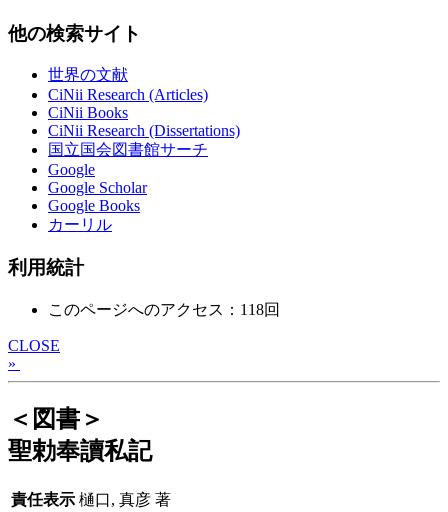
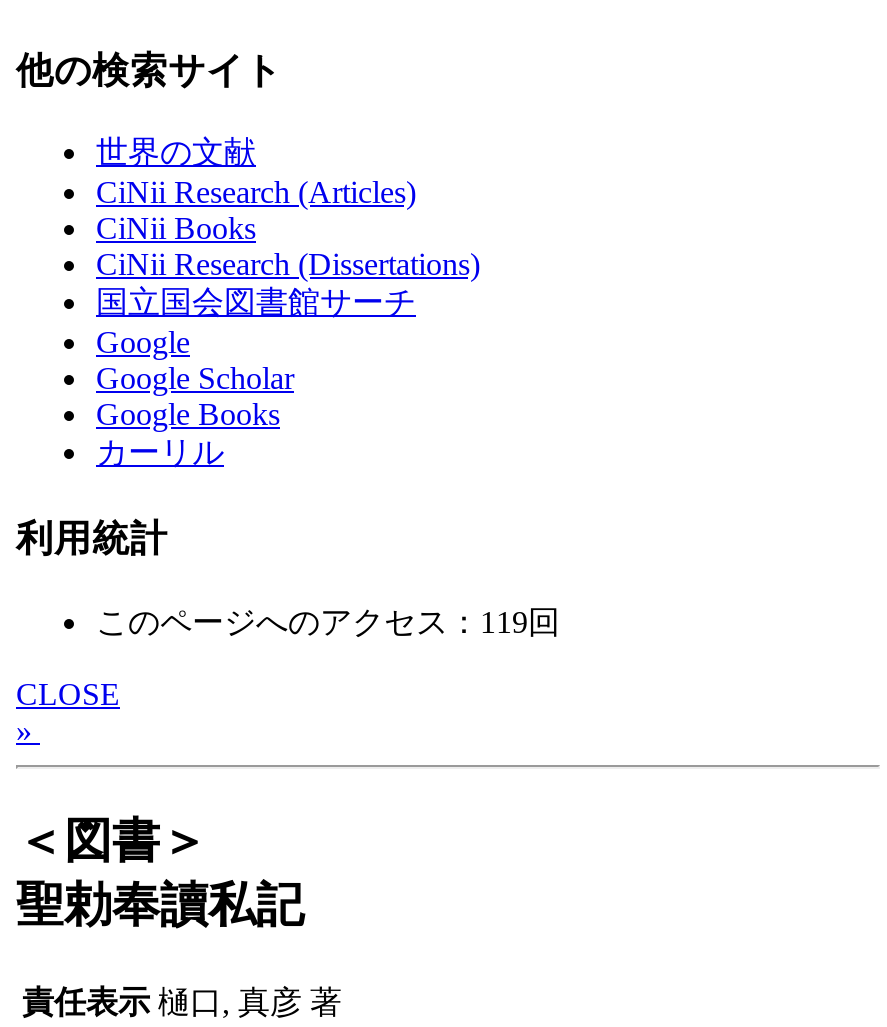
- このページへのアクセス：118回
+ このページへのアクセス：119回
